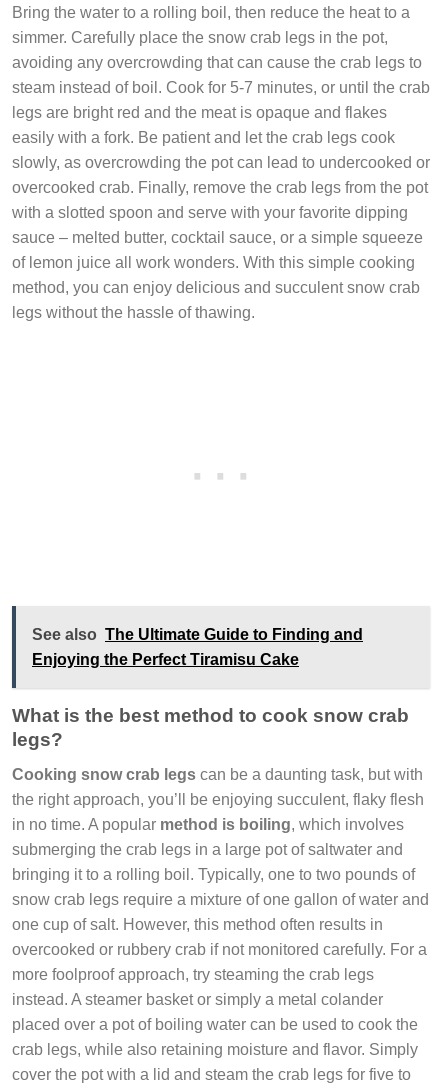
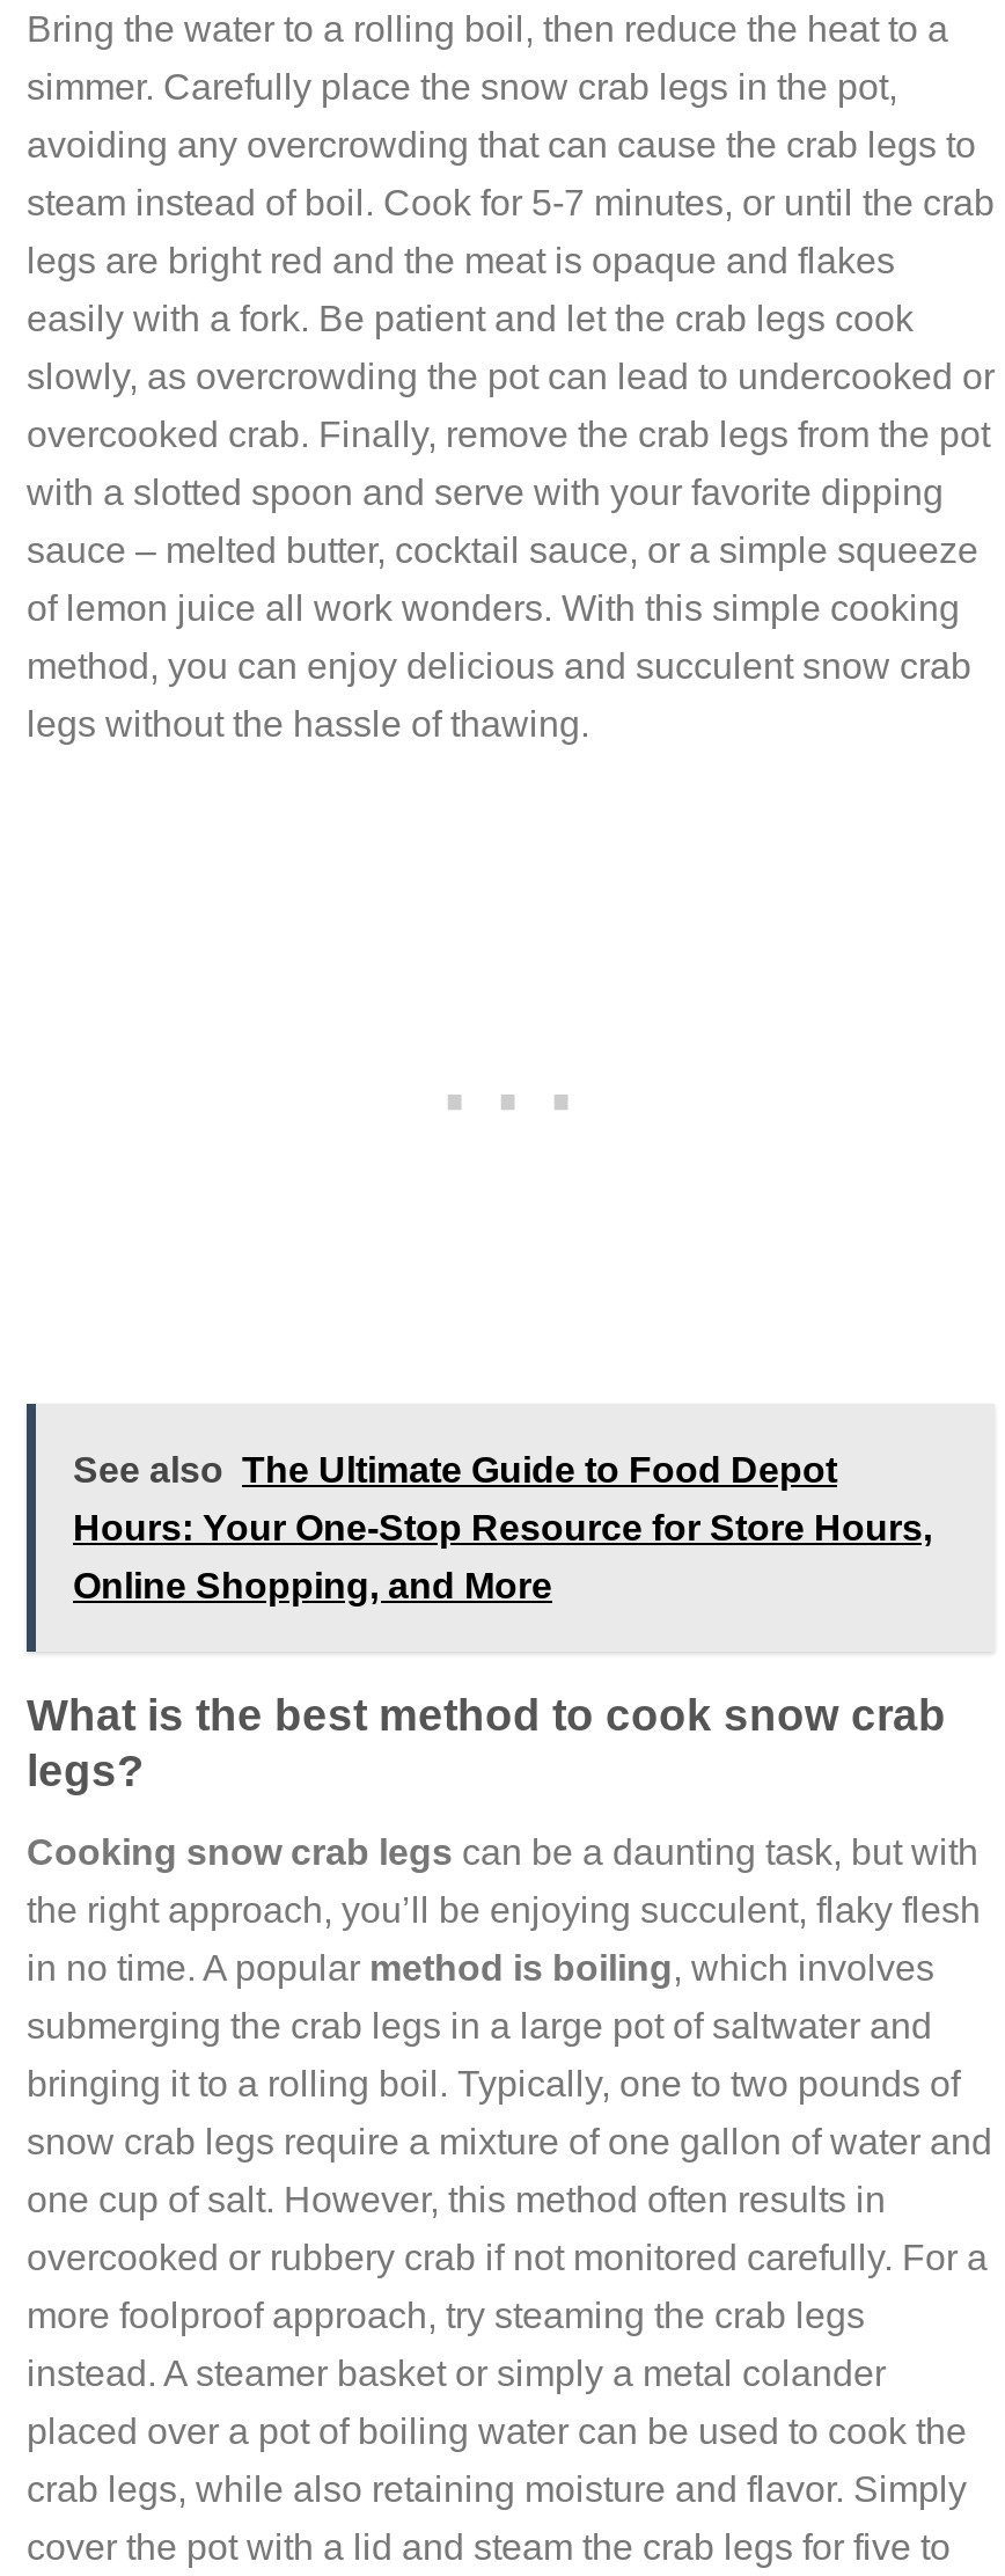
- See also The Ultimate Guide to Finding and
- Enjoying the Perfect Tiramisu Cake
+ See also The Ultimate Guide to Food Depot
+ Hours: Your One-Stop Resource for Store Hours,
+ Online Shopping, and More
